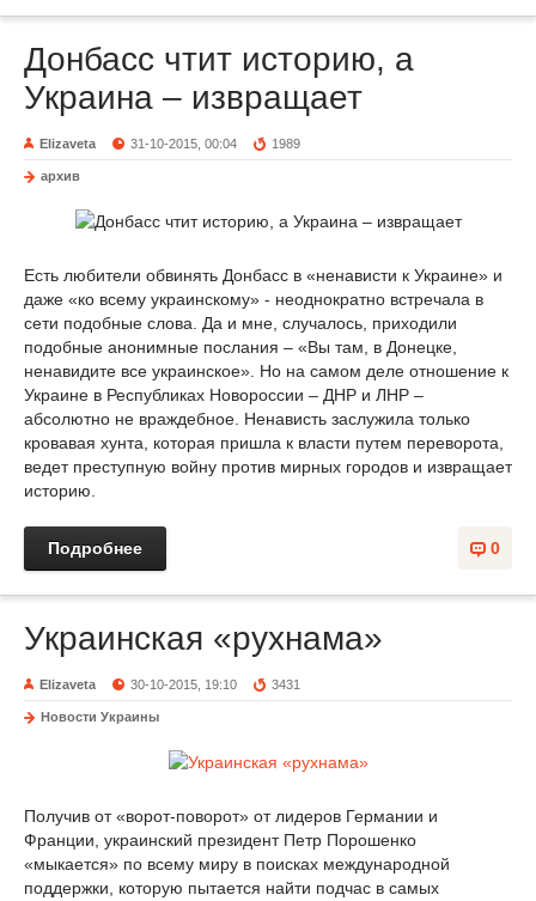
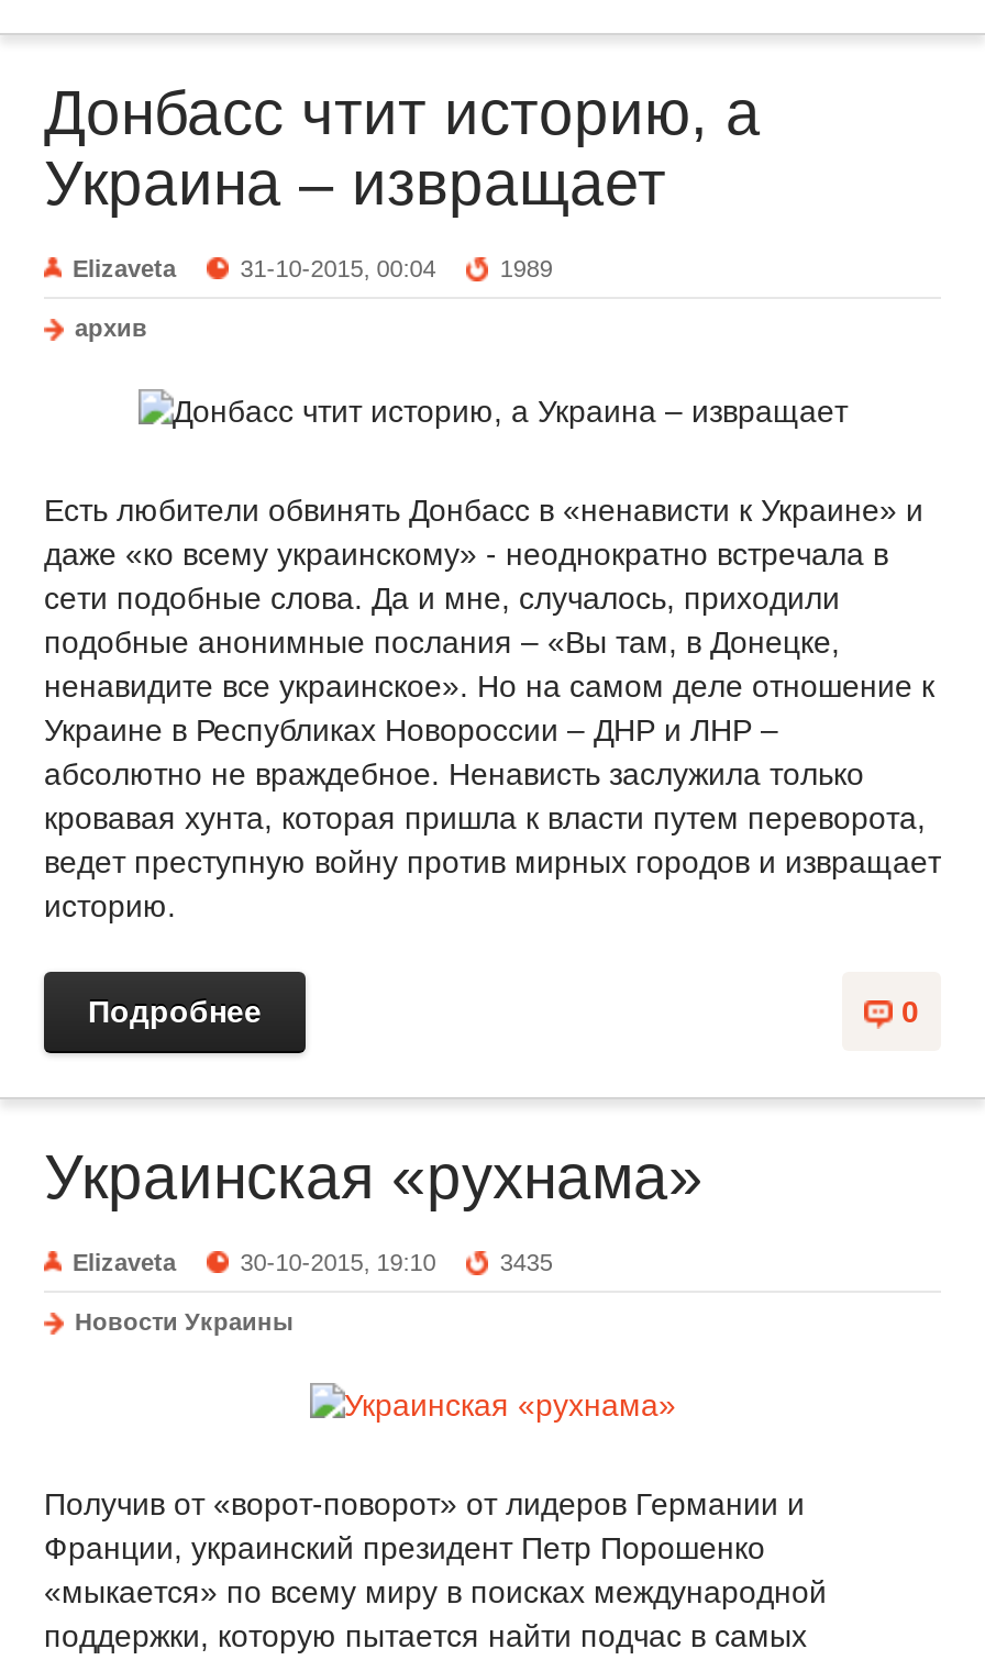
- 3431
+ 3435
